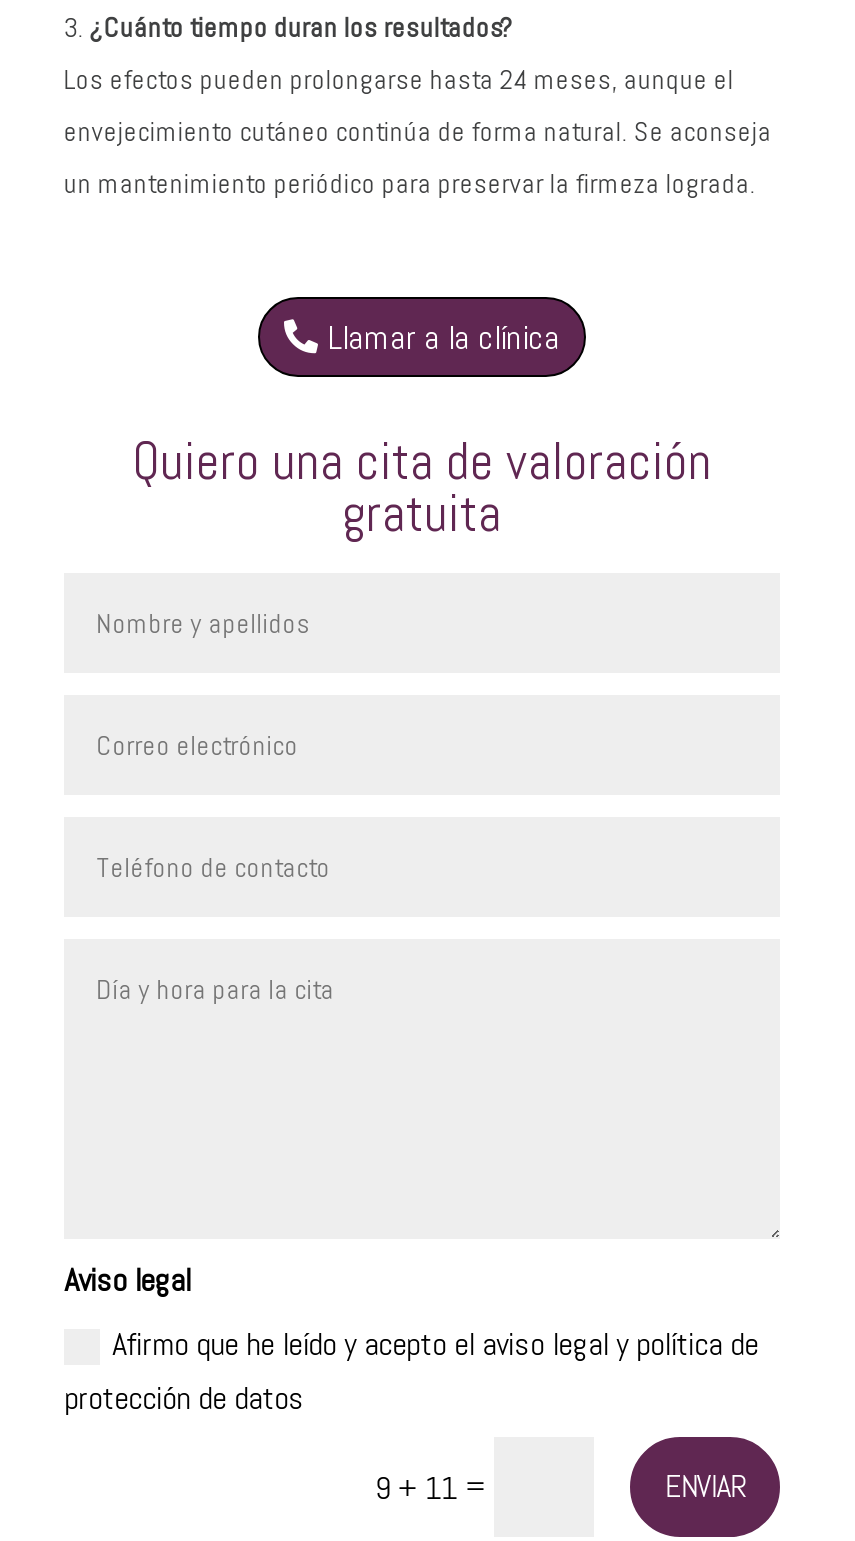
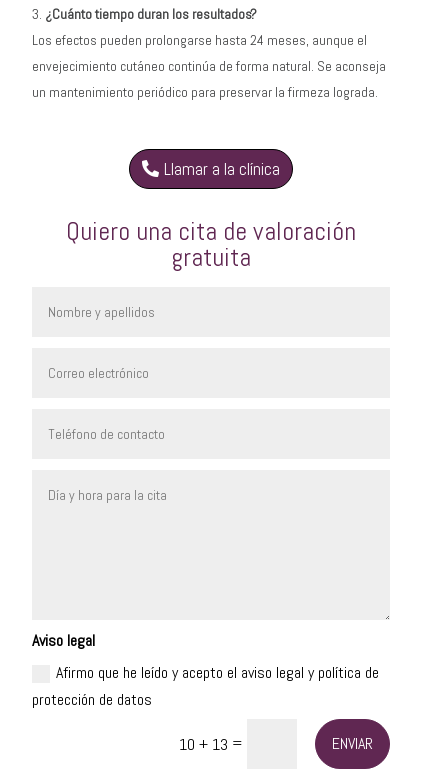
- 9 + 11 =
+ 10 + 13 =
